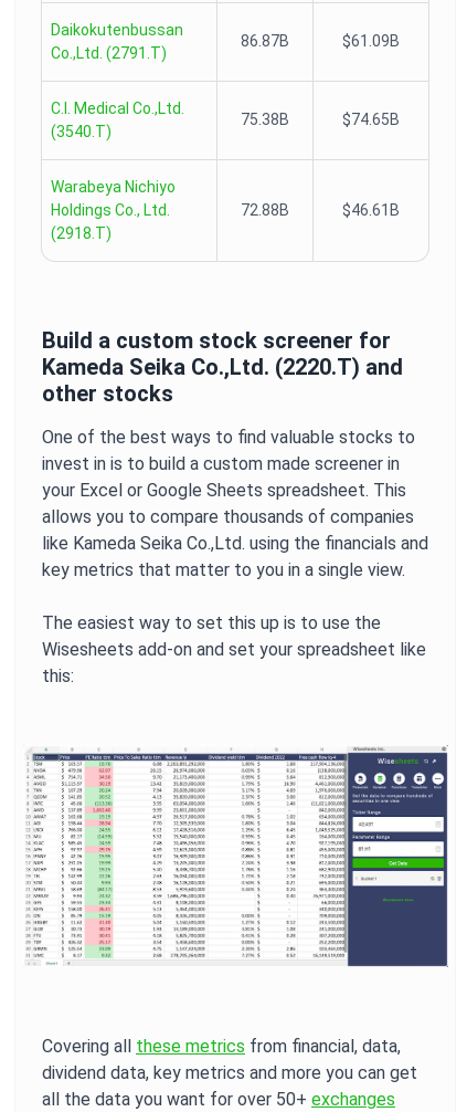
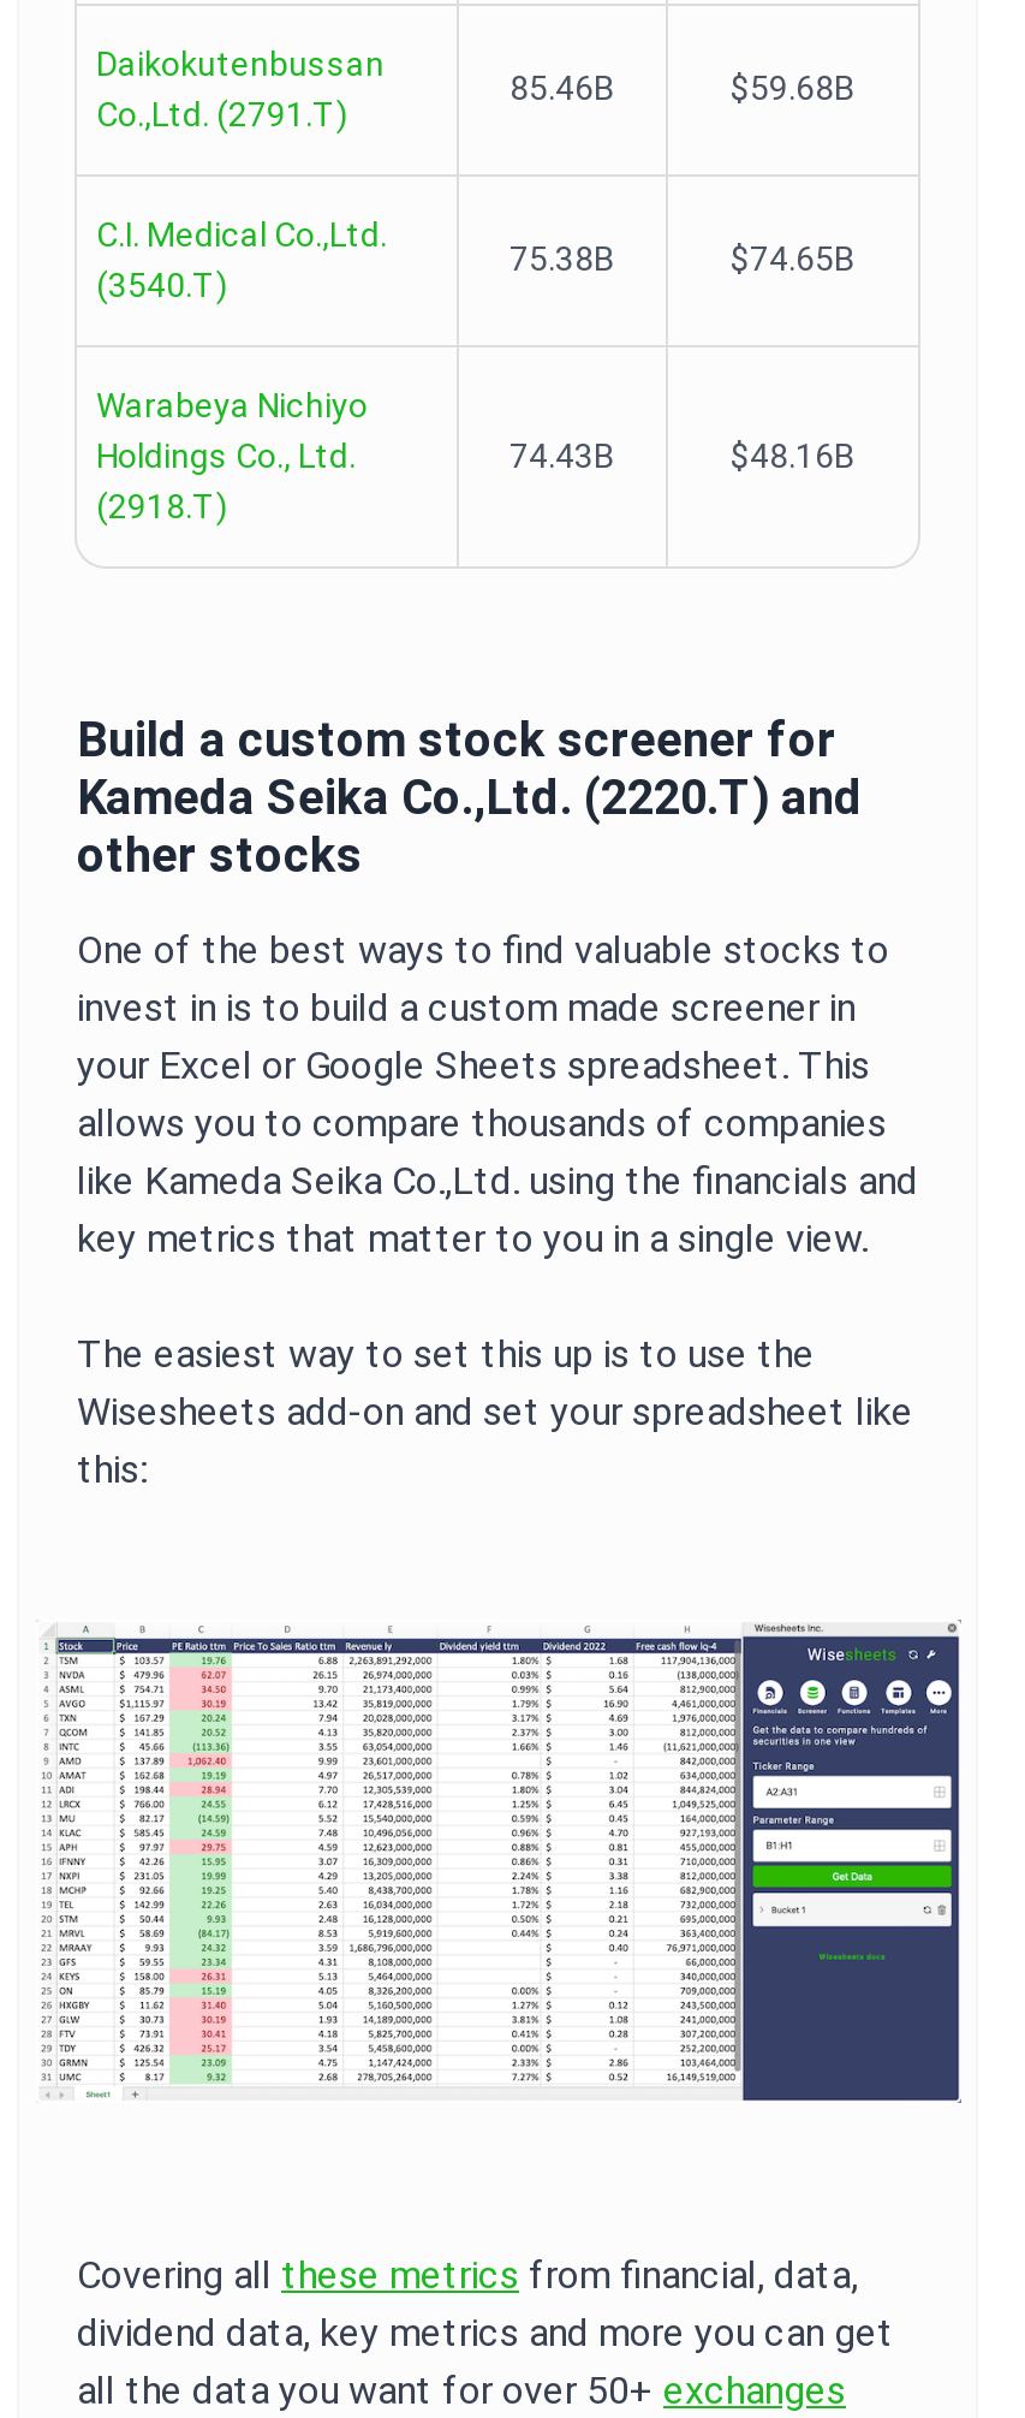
- 86.87B
- $61.09B
+ 85.46B
+ $59.68B

- 72.88B
- $46.61B
+ 74.43B
+ $48.16B
